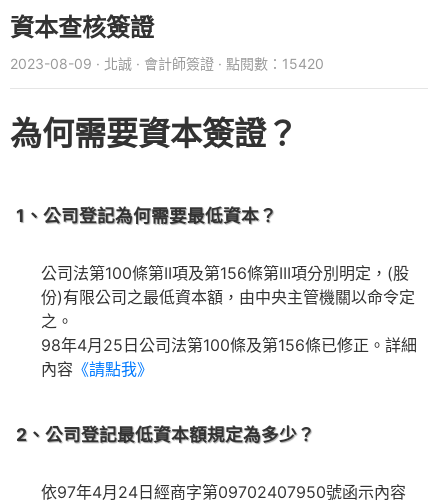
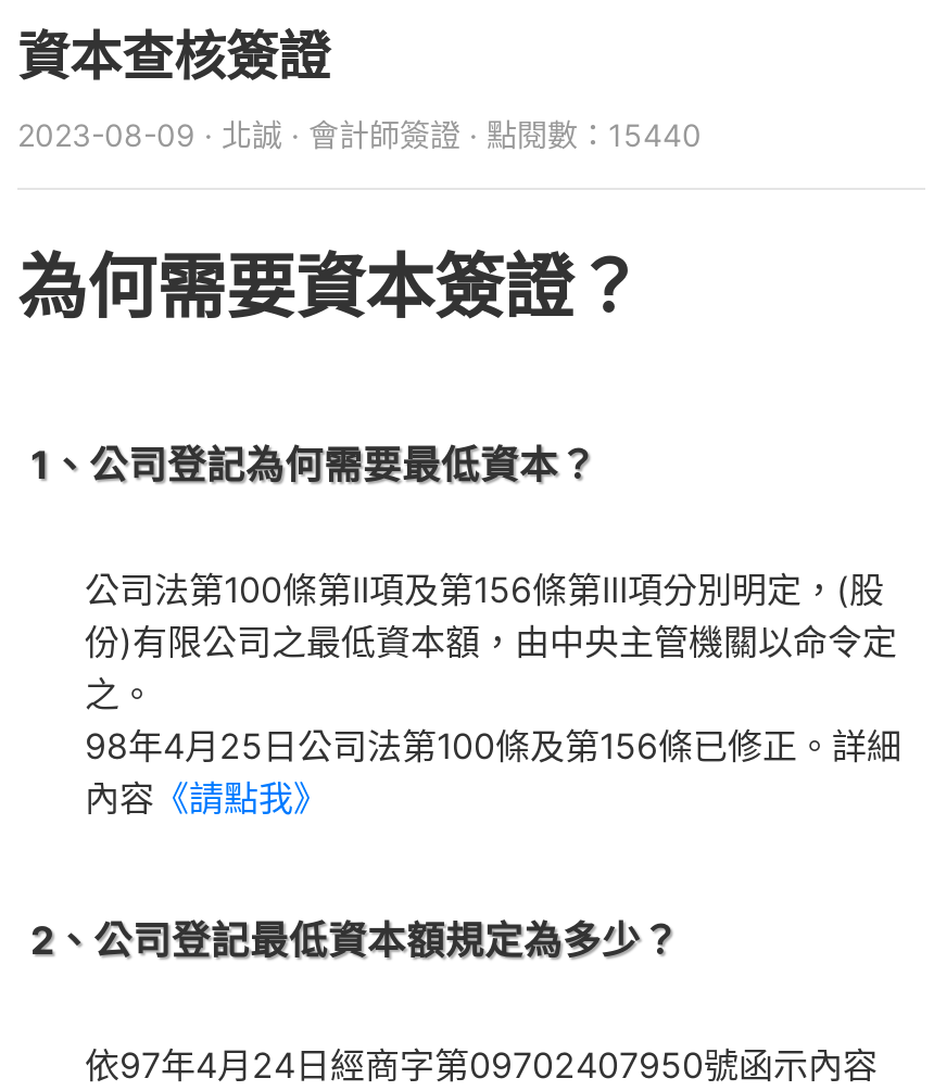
- 2023-08-09 · 北誠 · 會計師簽證 · 點閱數：15420
+ 2023-08-09 · 北誠 · 會計師簽證 · 點閱數：15440
